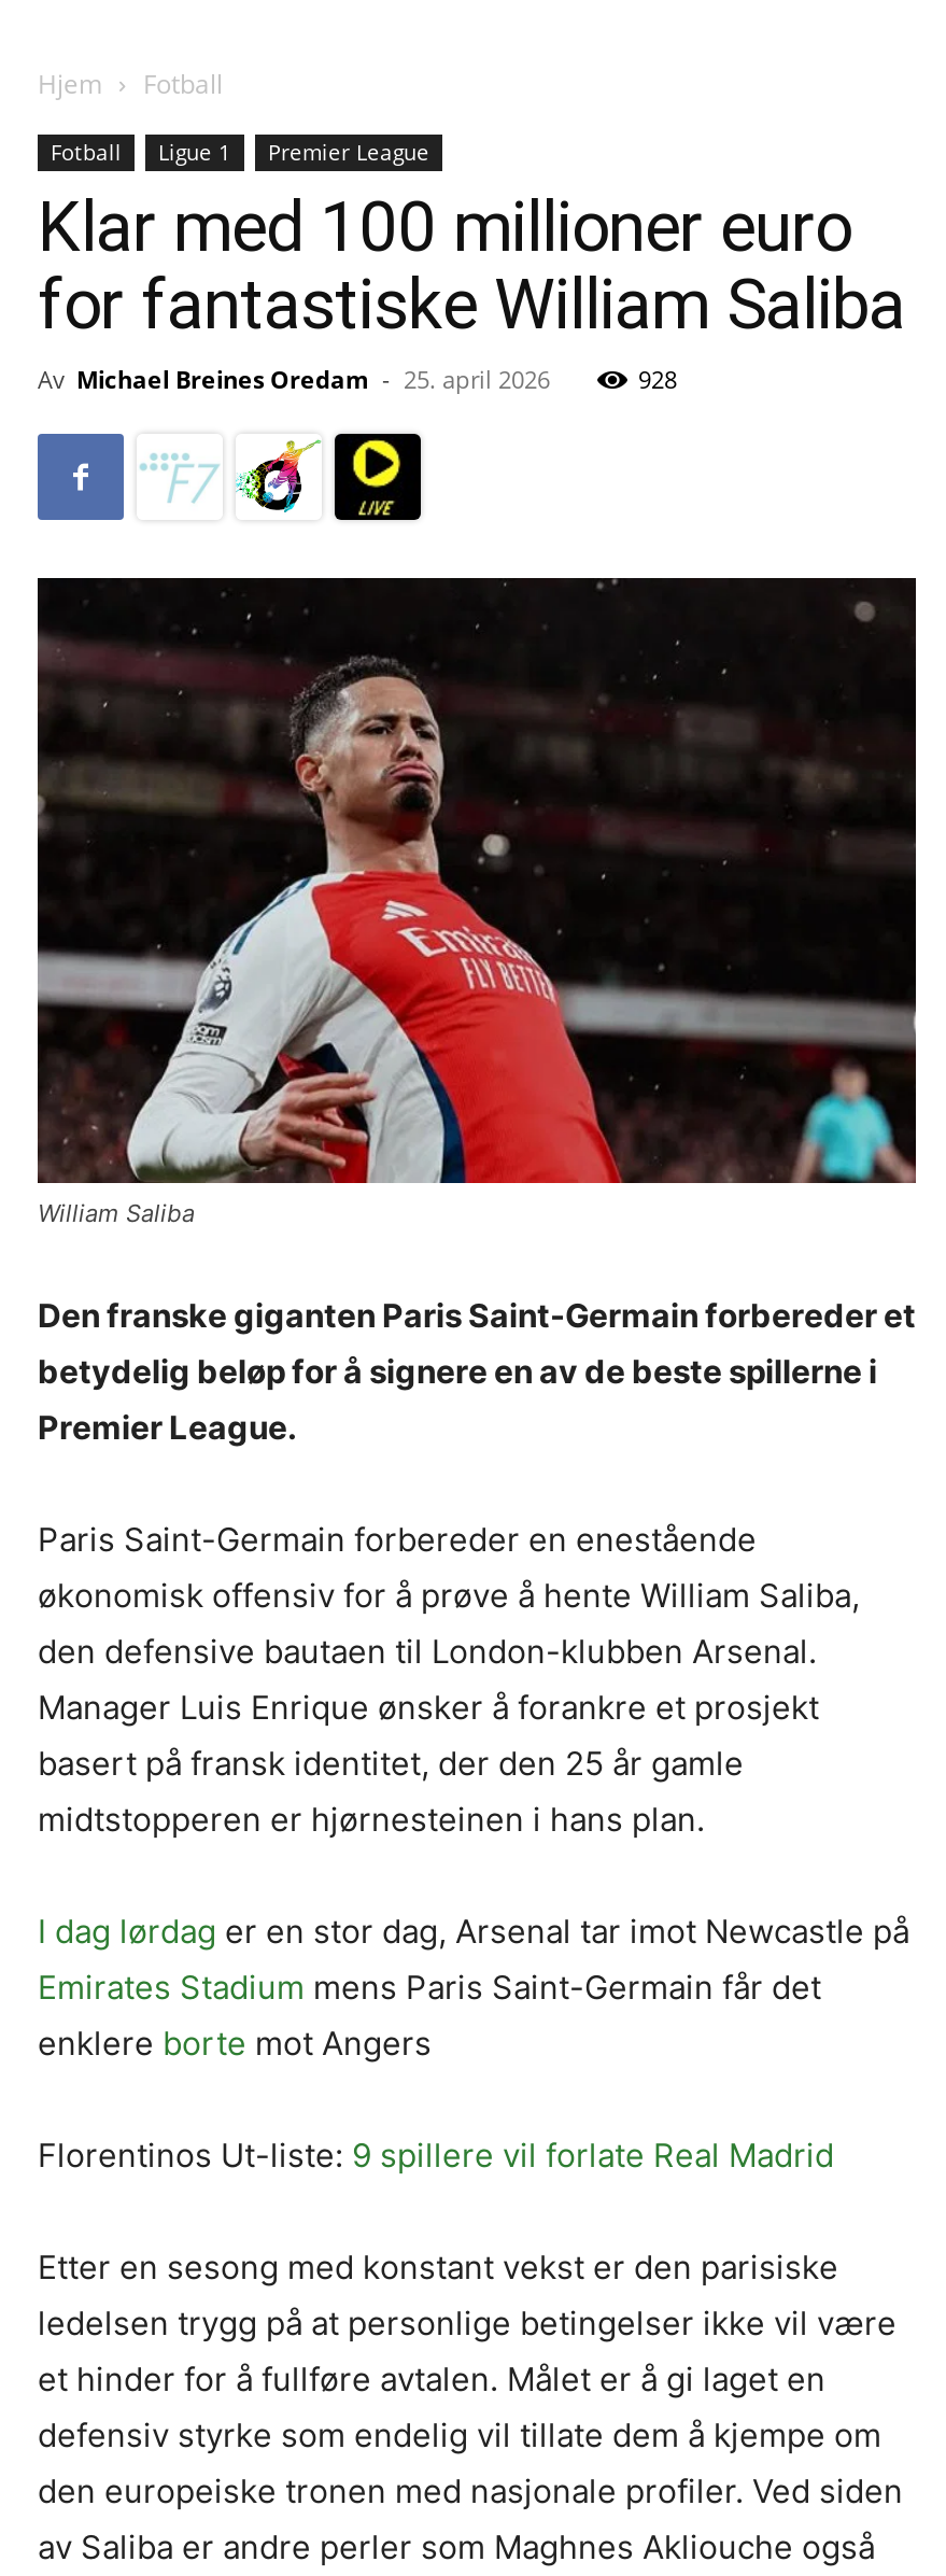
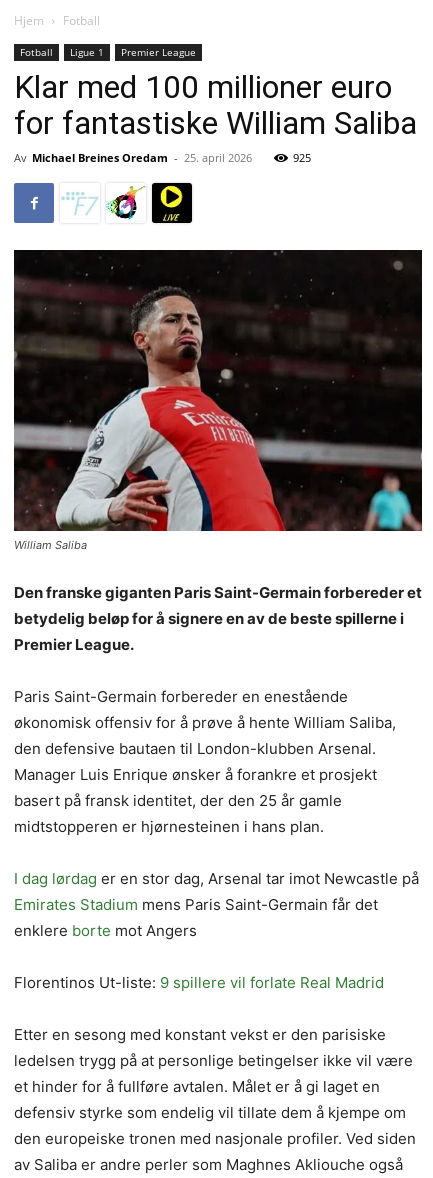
- 928
+ 925
